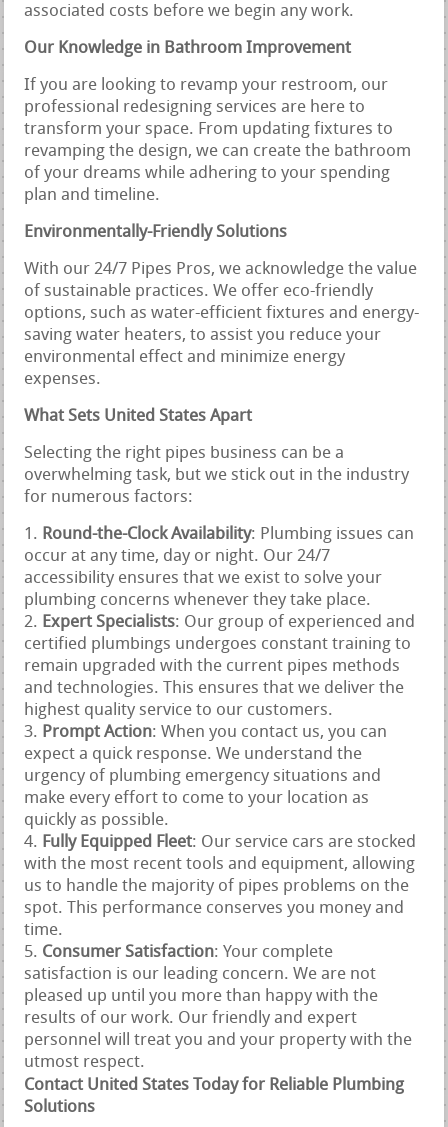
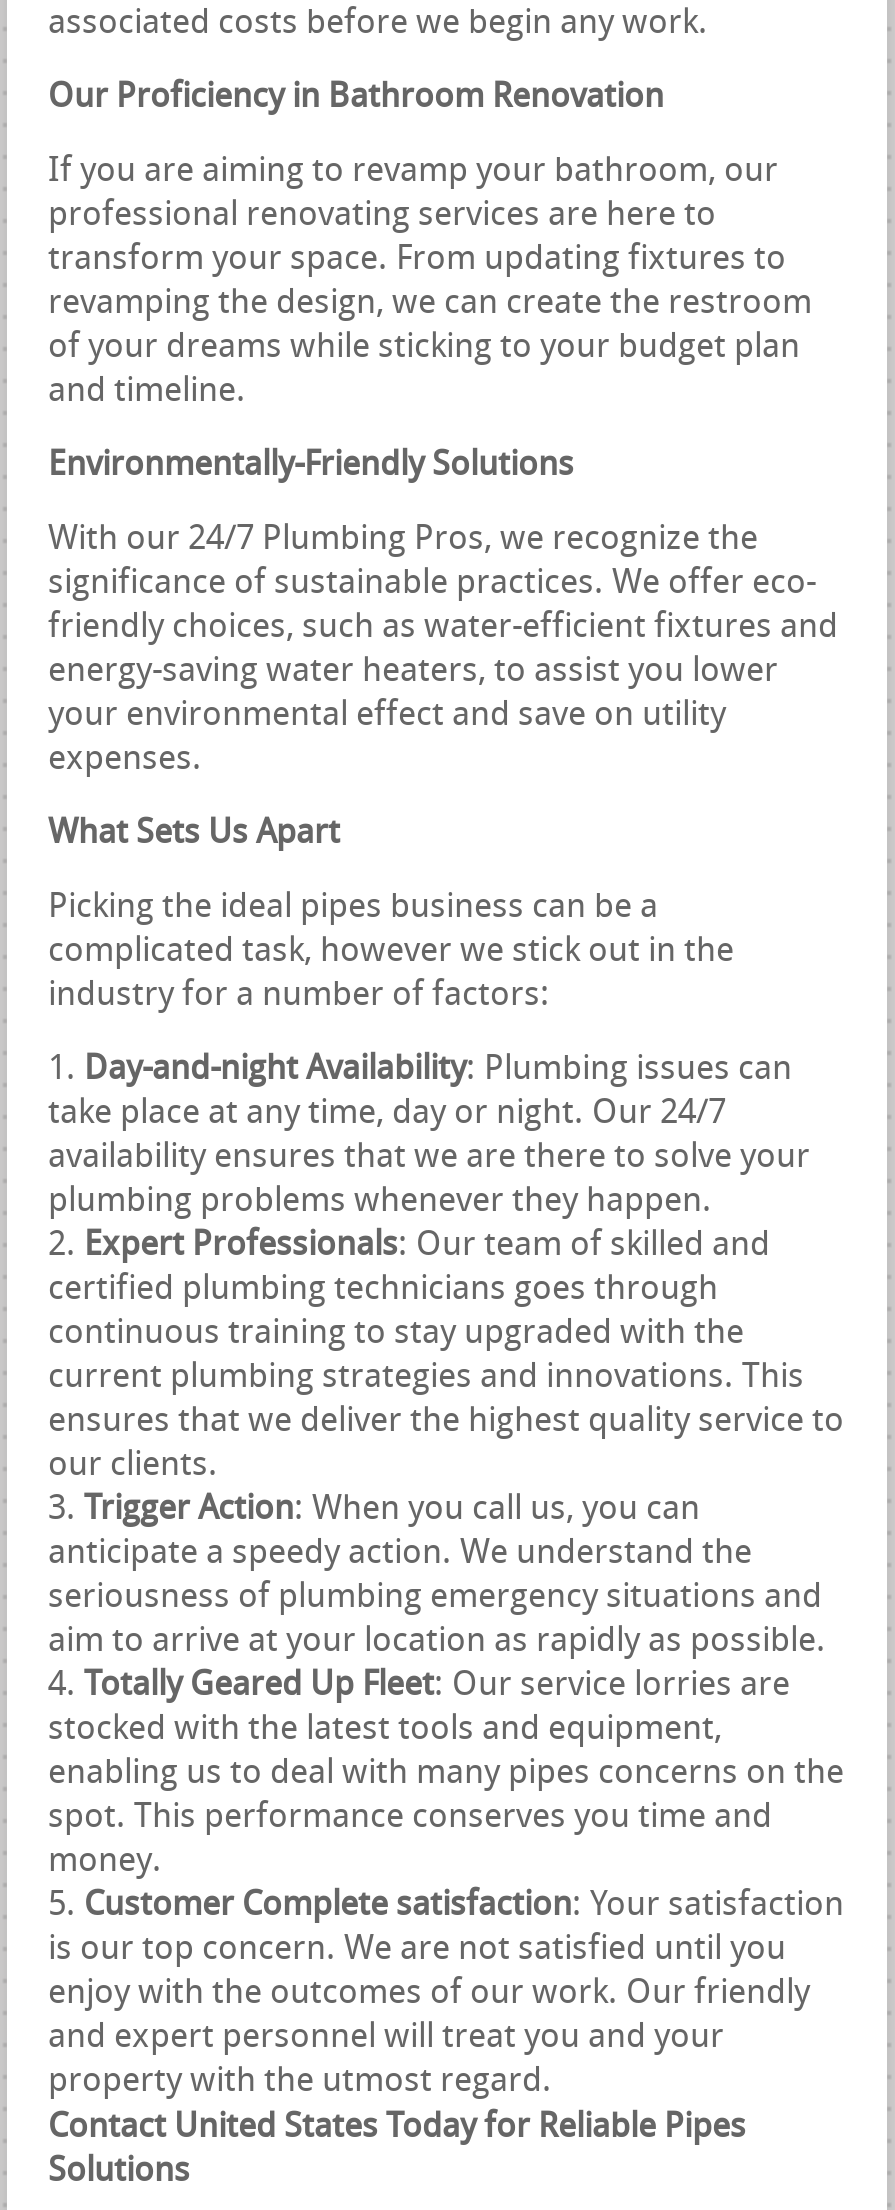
- Our Knowledge in Bathroom Improvement
+ Our Proficiency in Bathroom Renovation

- If you are looking to revamp your restroom, our
+ If you are aiming to revamp your bathroom, our

- professional redesigning services are here to
+ professional renovating services are here to

- revamping the design, we can create the bathroom
- of your dreams while adhering to your spending
- plan and timeline.
+ revamping the design, we can create the restroom
+ of your dreams while sticking to your budget plan
+ and timeline.

- With our 24/7 Pipes Pros, we acknowledge the value
- of sustainable practices. We offer eco-friendly
- options, such as water-efficient fixtures and energy-
- saving water heaters, to assist you reduce your
- environmental effect and minimize energy
+ With our 24/7 Plumbing Pros, we recognize the
+ significance of sustainable practices. We offer eco-
+ friendly choices, such as water-efficient fixtures and
+ energy-saving water heaters, to assist you lower
+ your environmental effect and save on utility

- What Sets United States Apart
+ What Sets Us Apart

- Selecting the right pipes business can be a
- overwhelming task, but we stick out in the industry
- for numerous factors:
+ Picking the ideal pipes business can be a
+ complicated task, however we stick out in the
+ industry for a number of factors:

- Round-the-Clock Availability: Plumbing issues can
- occur at any time, day or night. Our 24/7
- accessibility ensures that we exist to solve your
- plumbing concerns whenever they take place.
- Expert Specialists: Our group of experienced and
- certified plumbings undergoes constant training to
- remain upgraded with the current pipes methods
- and technologies. This ensures that we deliver the
- highest quality service to our customers.
- Prompt Action: When you contact us, you can
- expect a quick response. We understand the
- urgency of plumbing emergency situations and
- make every effort to come to your location as
- quickly as possible.
- Fully Equipped Fleet: Our service cars are stocked
- with the most recent tools and equipment, allowing
- us to handle the majority of pipes problems on the
- spot. This performance conserves you money and
- time.
- Consumer Satisfaction: Your complete
- satisfaction is our leading concern. We are not
- pleased up until you more than happy with the
- results of our work. Our friendly and expert
- personnel will treat you and your property with the
- utmost respect.
- Contact United States Today for Reliable Plumbing
+ Day-and-night Availability: Plumbing issues can
+ take place at any time, day or night. Our 24/7
+ availability ensures that we are there to solve your
+ plumbing problems whenever they happen.
+ Expert Professionals: Our team of skilled and
+ certified plumbing technicians goes through
+ continuous training to stay upgraded with the
+ current plumbing strategies and innovations. This
+ ensures that we deliver the highest quality service to
+ our clients.
+ Trigger Action: When you call us, you can
+ anticipate a speedy action. We understand the
+ seriousness of plumbing emergency situations and
+ aim to arrive at your location as rapidly as possible.
+ Totally Geared Up Fleet: Our service lorries are
+ stocked with the latest tools and equipment,
+ enabling us to deal with many pipes concerns on the
+ spot. This performance conserves you time and
+ money.
+ Customer Complete satisfaction: Your satisfaction
+ is our top concern. We are not satisfied until you
+ enjoy with the outcomes of our work. Our friendly
+ and expert personnel will treat you and your
+ property with the utmost regard.
+ Contact United States Today for Reliable Pipes
